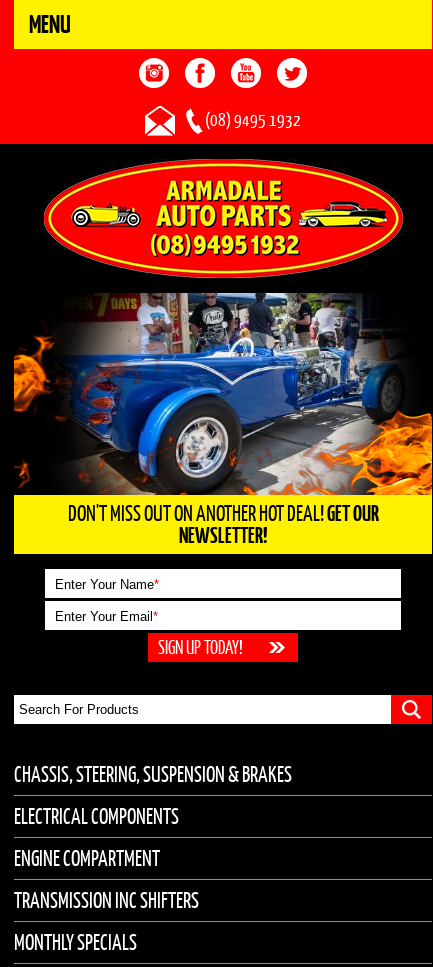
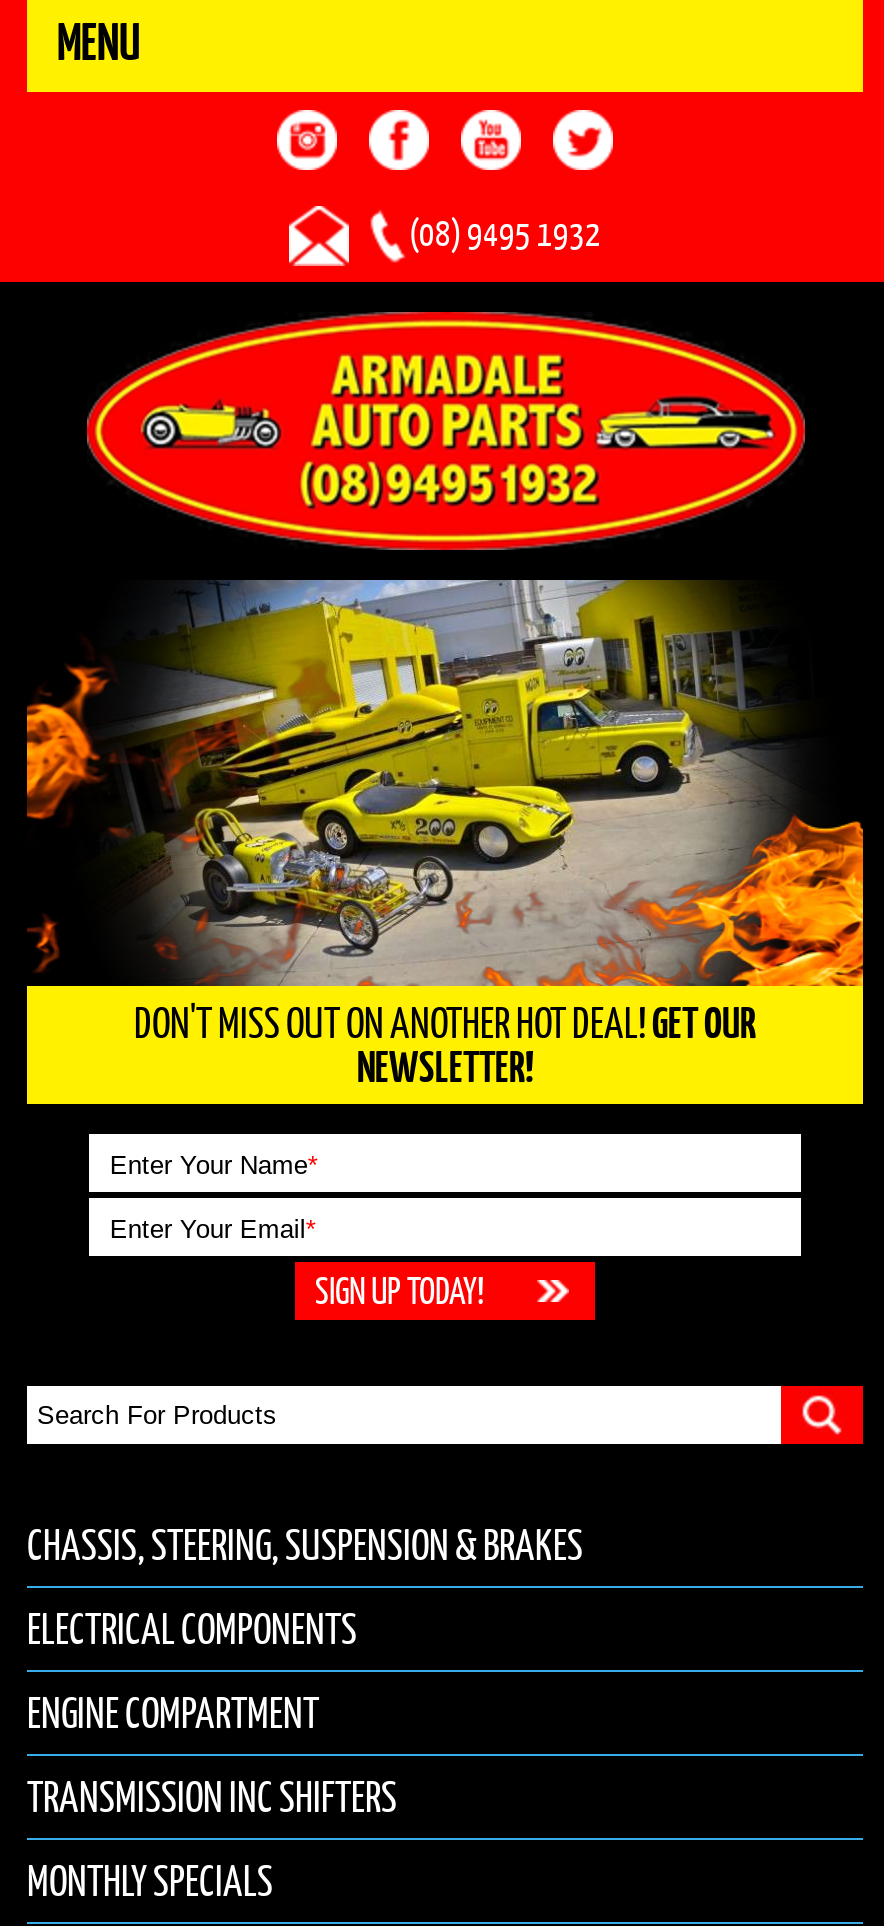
- [image]
+ [image]
